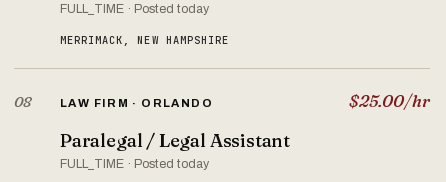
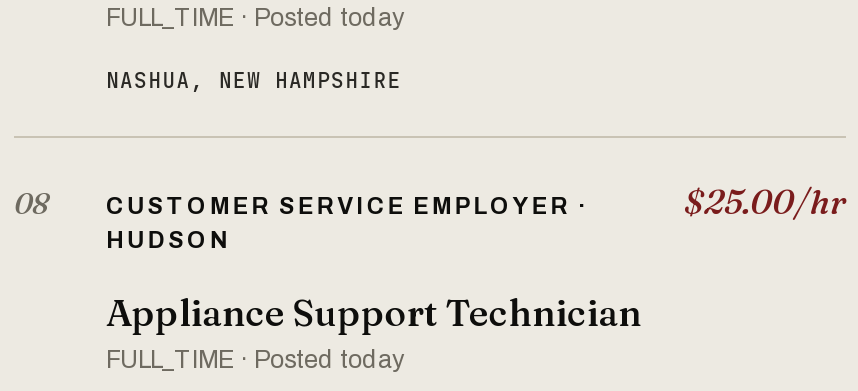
- MERRIMACK, NEW HAMPSHIRE
+ NASHUA, NEW HAMPSHIRE

- LAW FIRM · ORLANDO
+ CUSTOMER SERVICE EMPLOYER ·
+ HUDSON

- Paralegal / Legal Assistant
+ Appliance Support Technician
